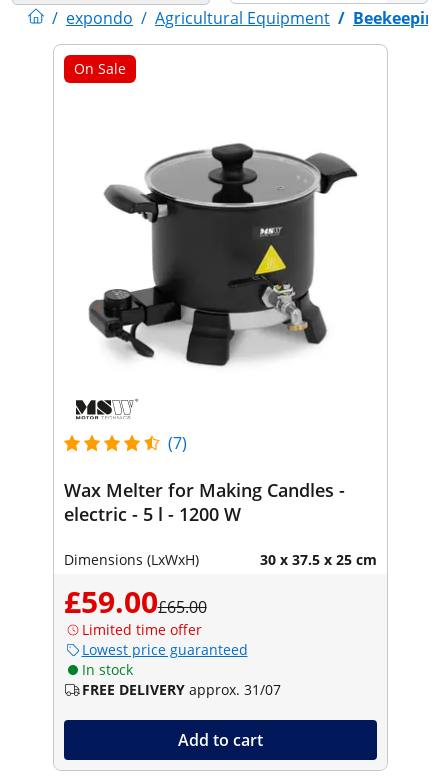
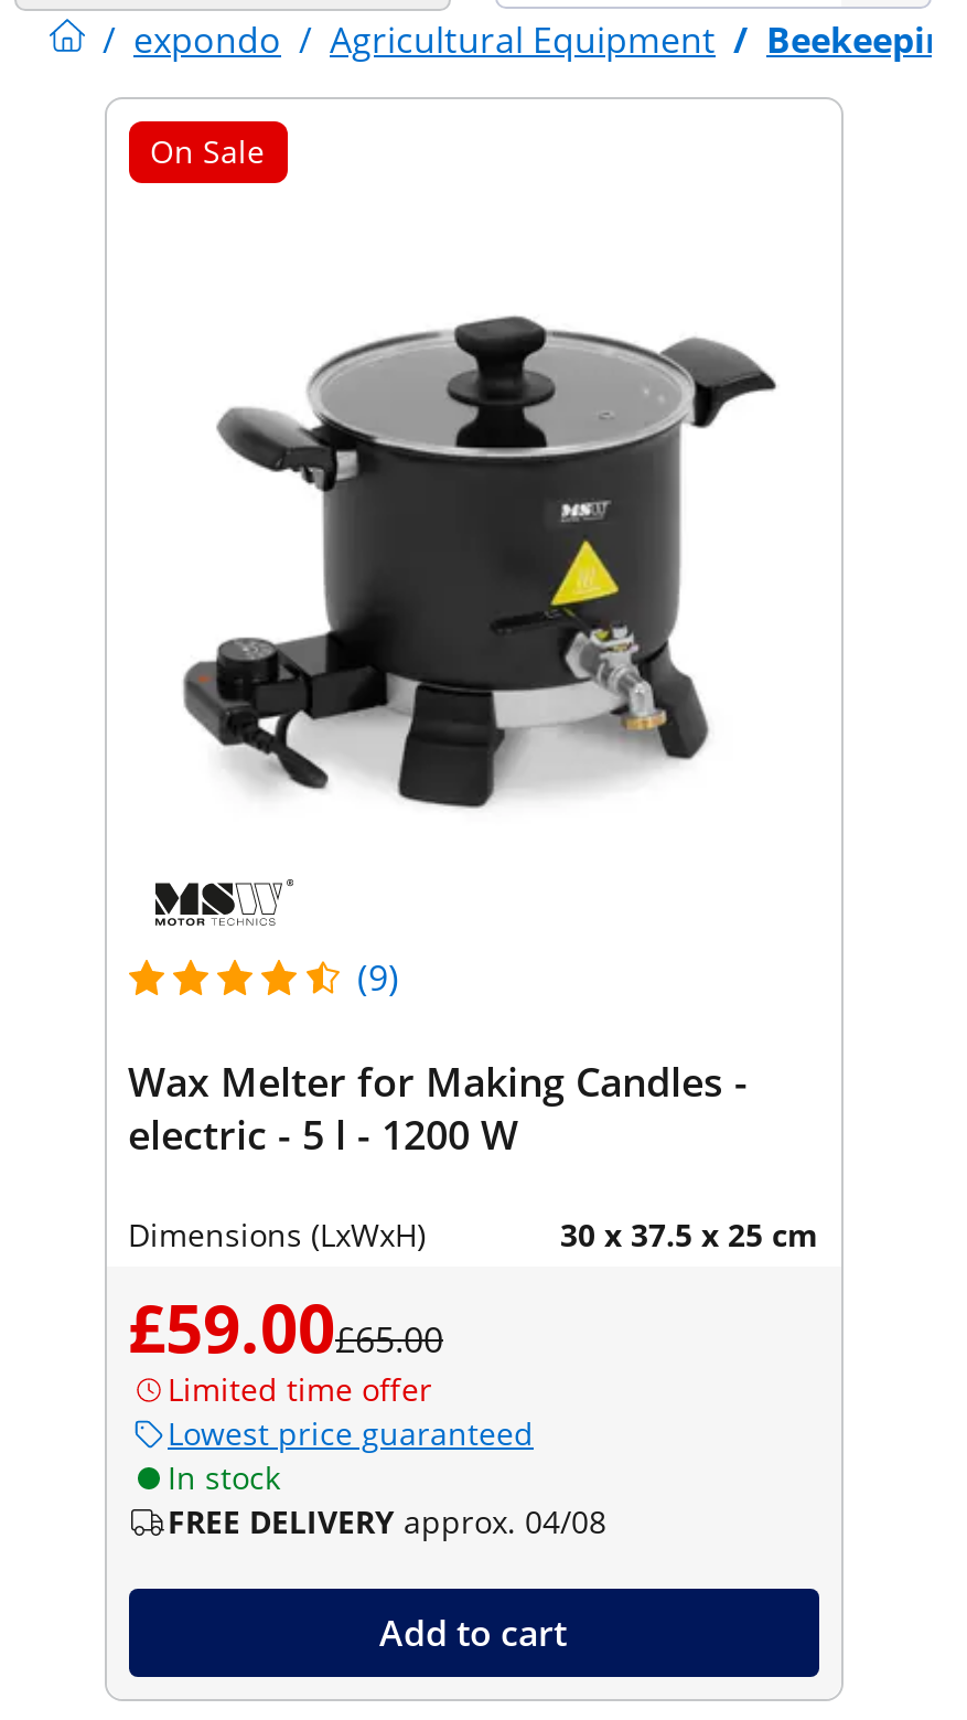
- (7)
+ (9)

- FREE DELIVERY approx. 31/07
+ FREE DELIVERY approx. 04/08
